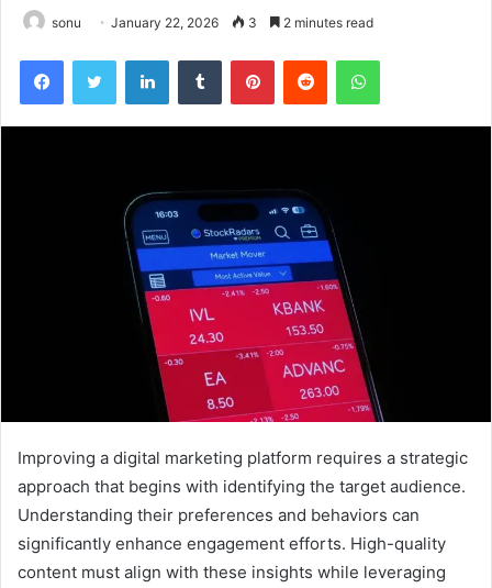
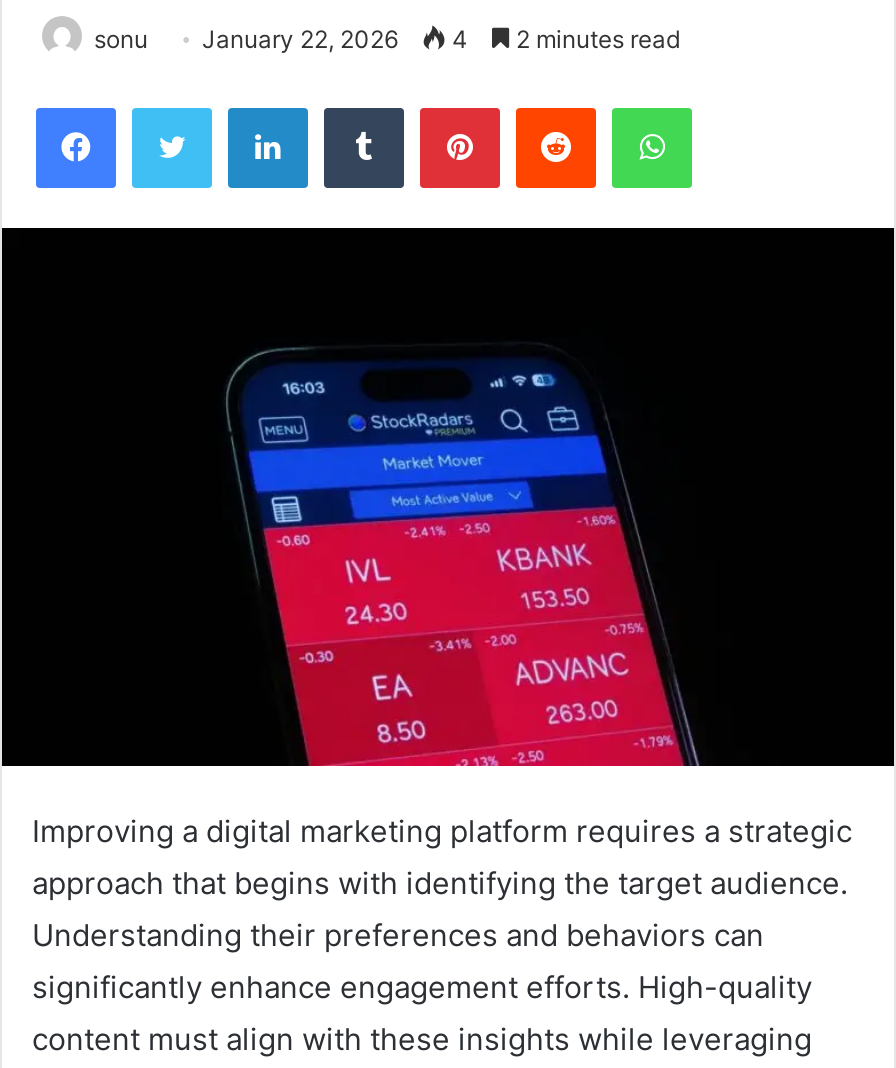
- sonu January 22, 2026 3 2 minutes read
+ sonu January 22, 2026 4 2 minutes read
